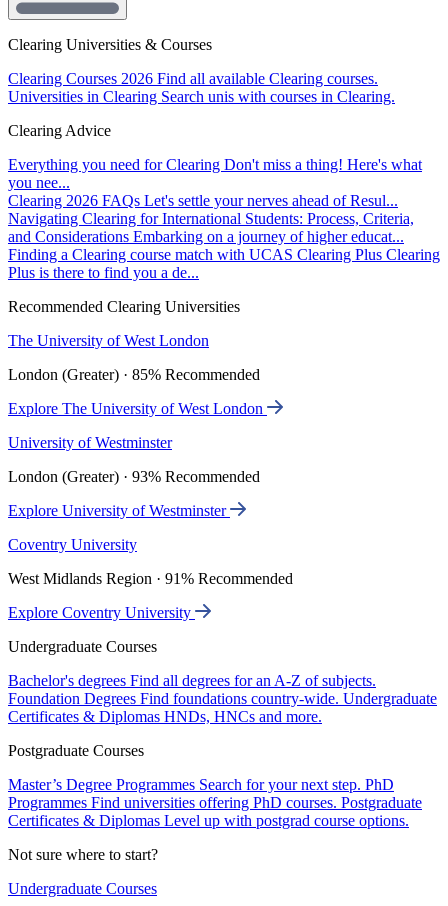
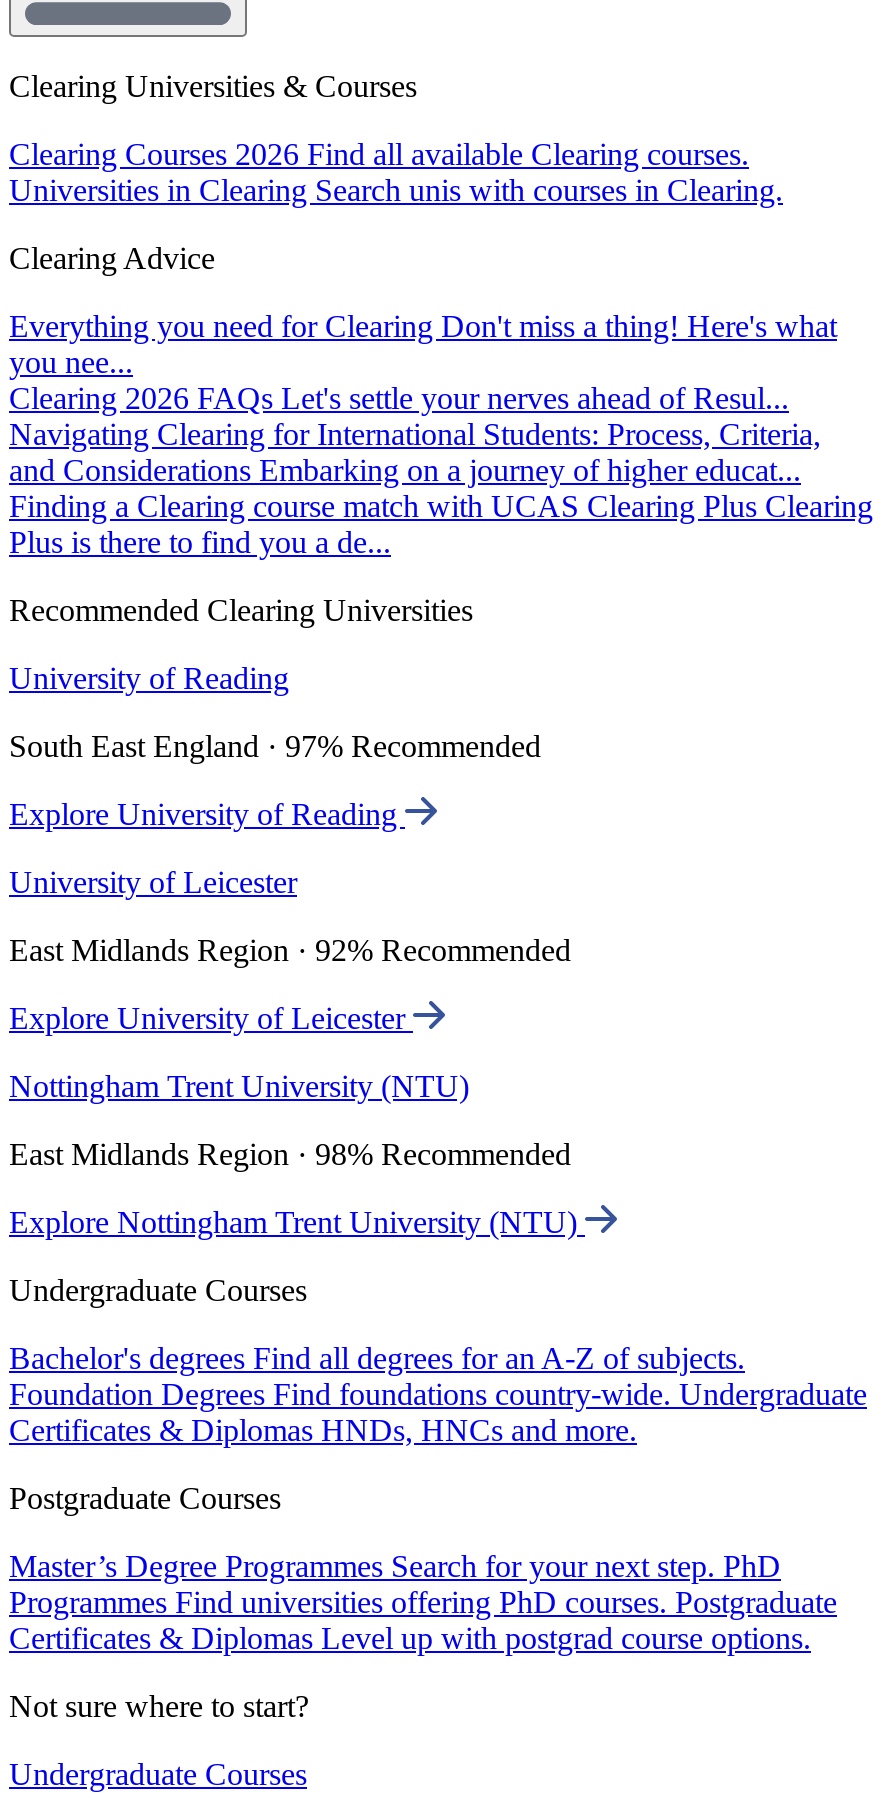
- The University of West London
+ University of Reading

- London (Greater) · 85% Recommended
+ South East England · 97% Recommended

- Explore The University of West London
+ Explore University of Reading

- University of Westminster
+ University of Leicester

- London (Greater) · 93% Recommended
+ East Midlands Region · 92% Recommended

- Explore University of Westminster
+ Explore University of Leicester

- Coventry University
+ Nottingham Trent University (NTU)

- West Midlands Region · 91% Recommended
+ East Midlands Region · 98% Recommended

- Explore Coventry University
+ Explore Nottingham Trent University (NTU)
